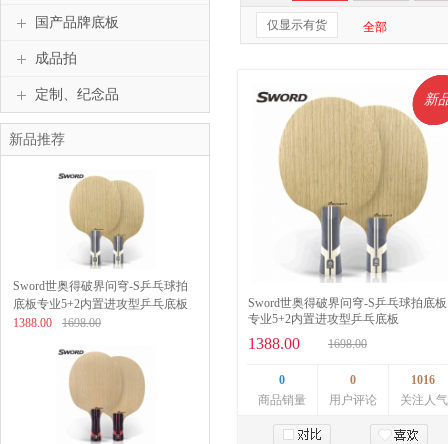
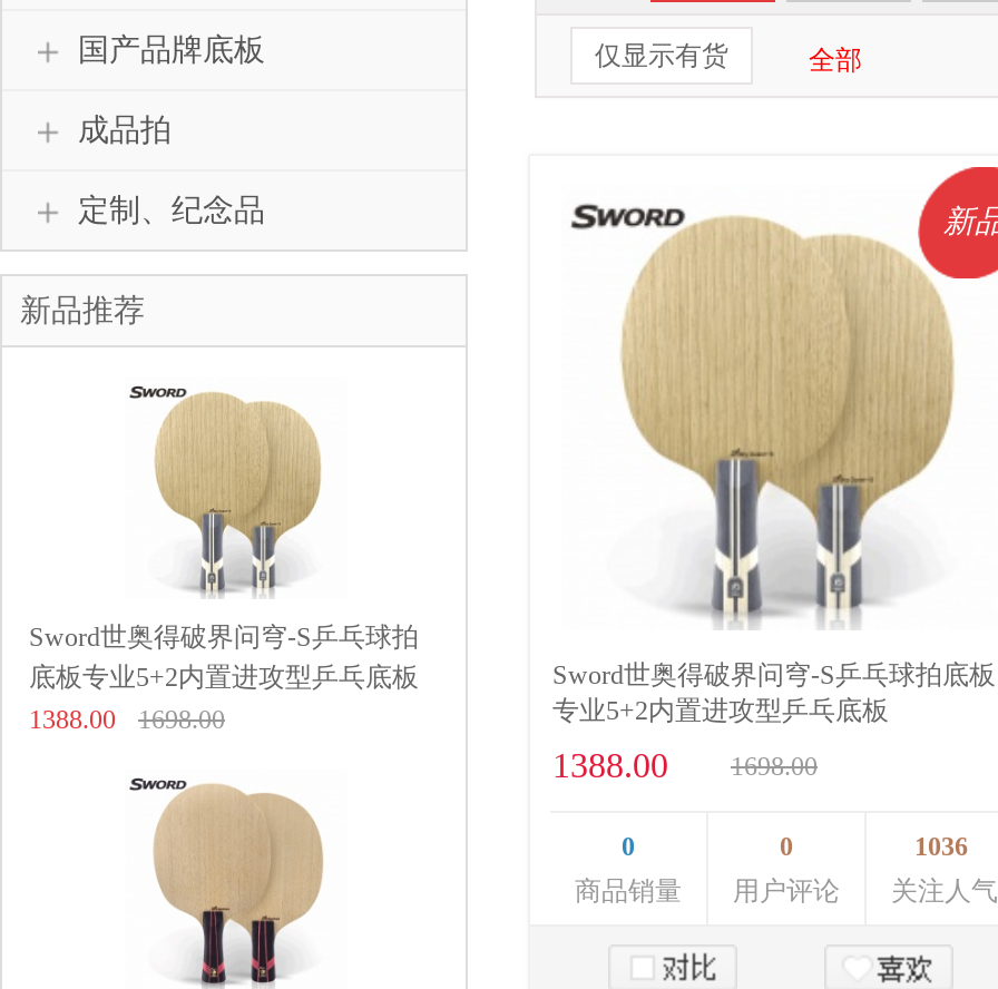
- 1016
+ 1036
